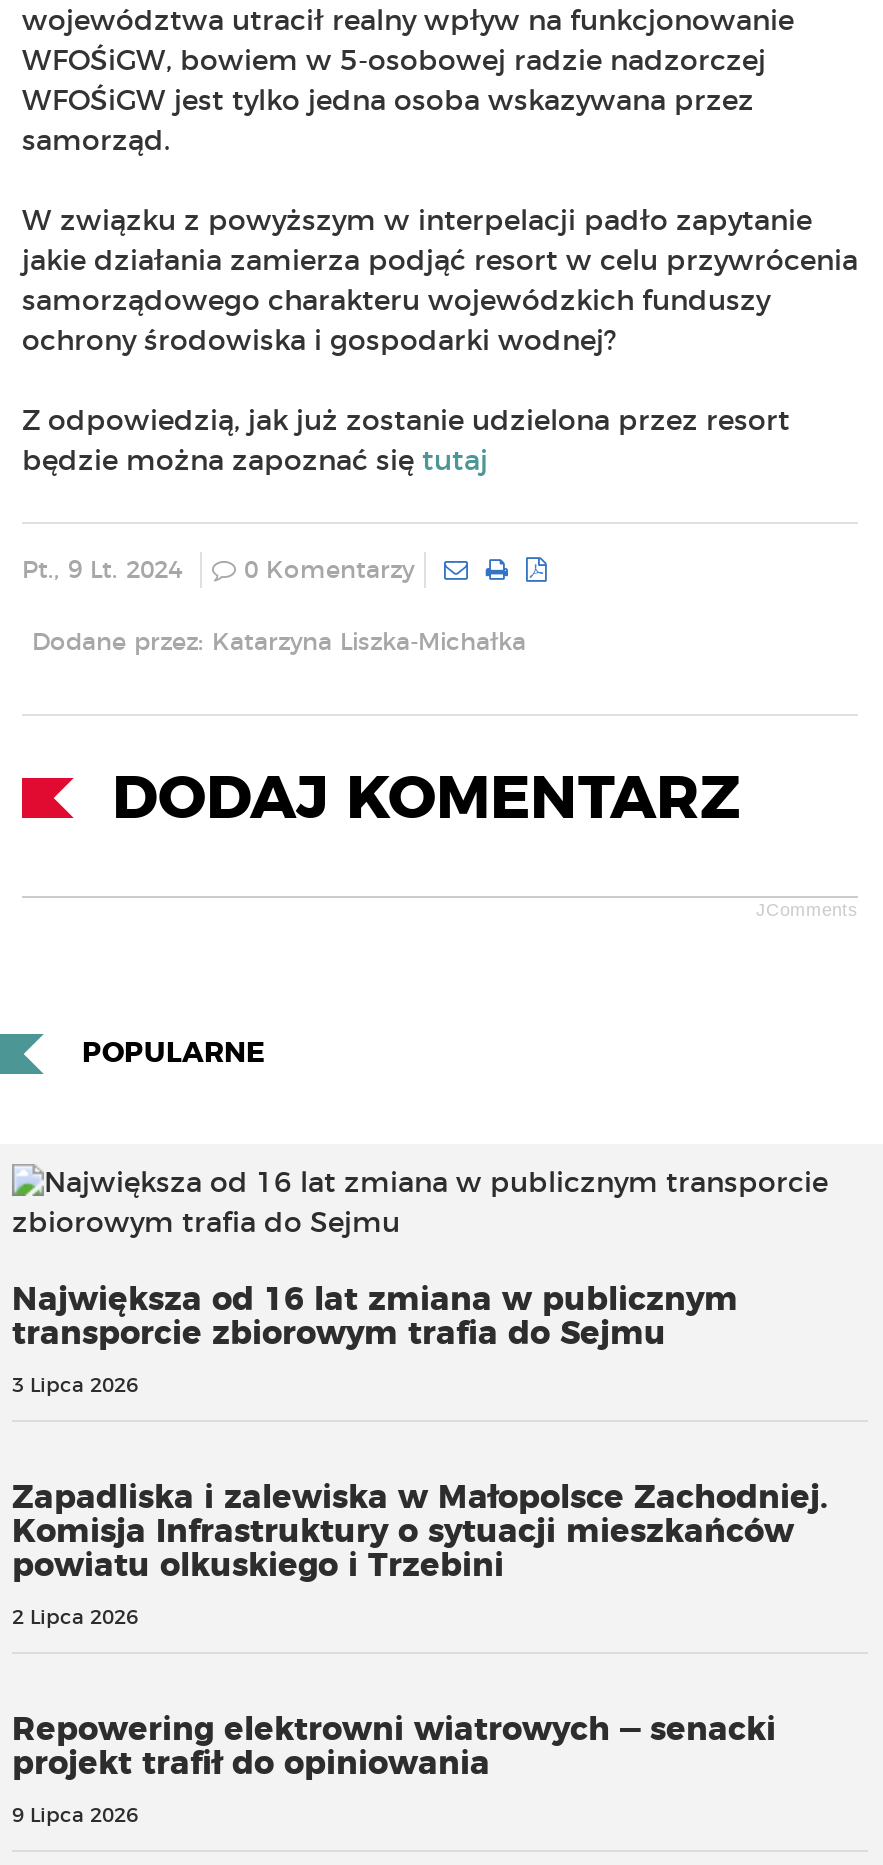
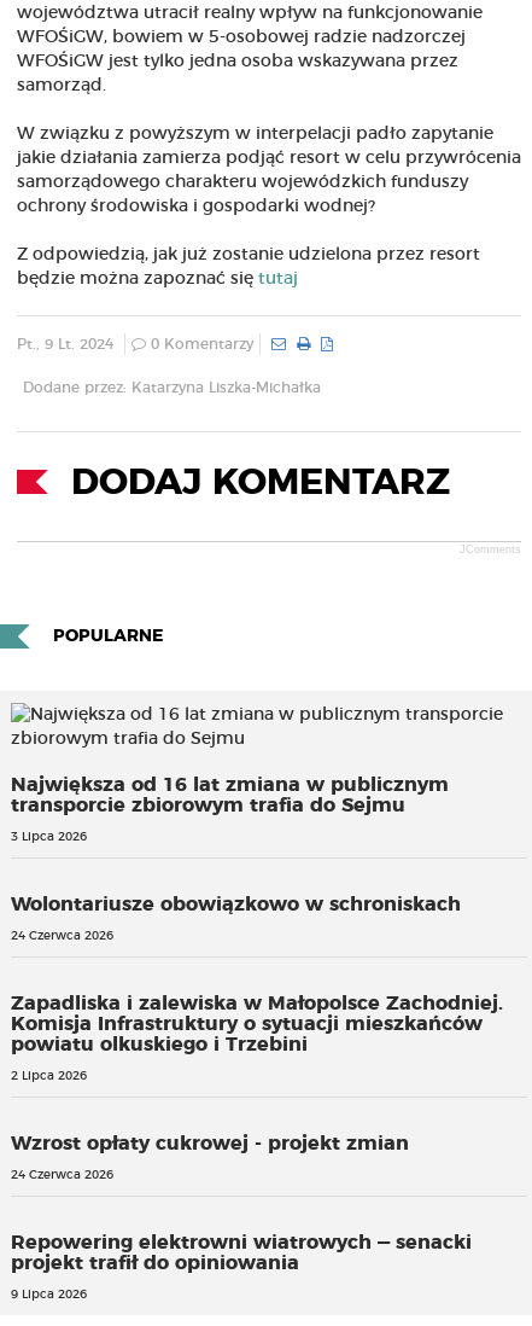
+ Wolontariusze obowiązkowo w schroniskach
+ 24 Czerwca 2026

+ Wzrost opłaty cukrowej - projekt zmian
+ 24 Czerwca 2026
